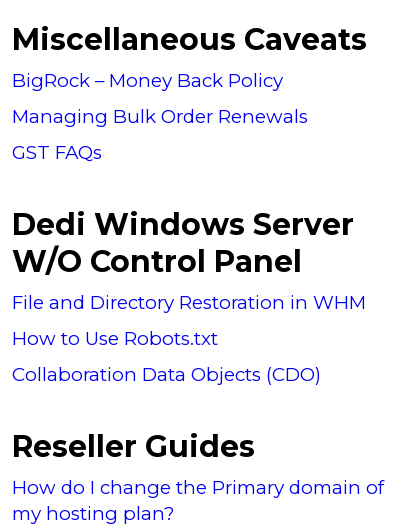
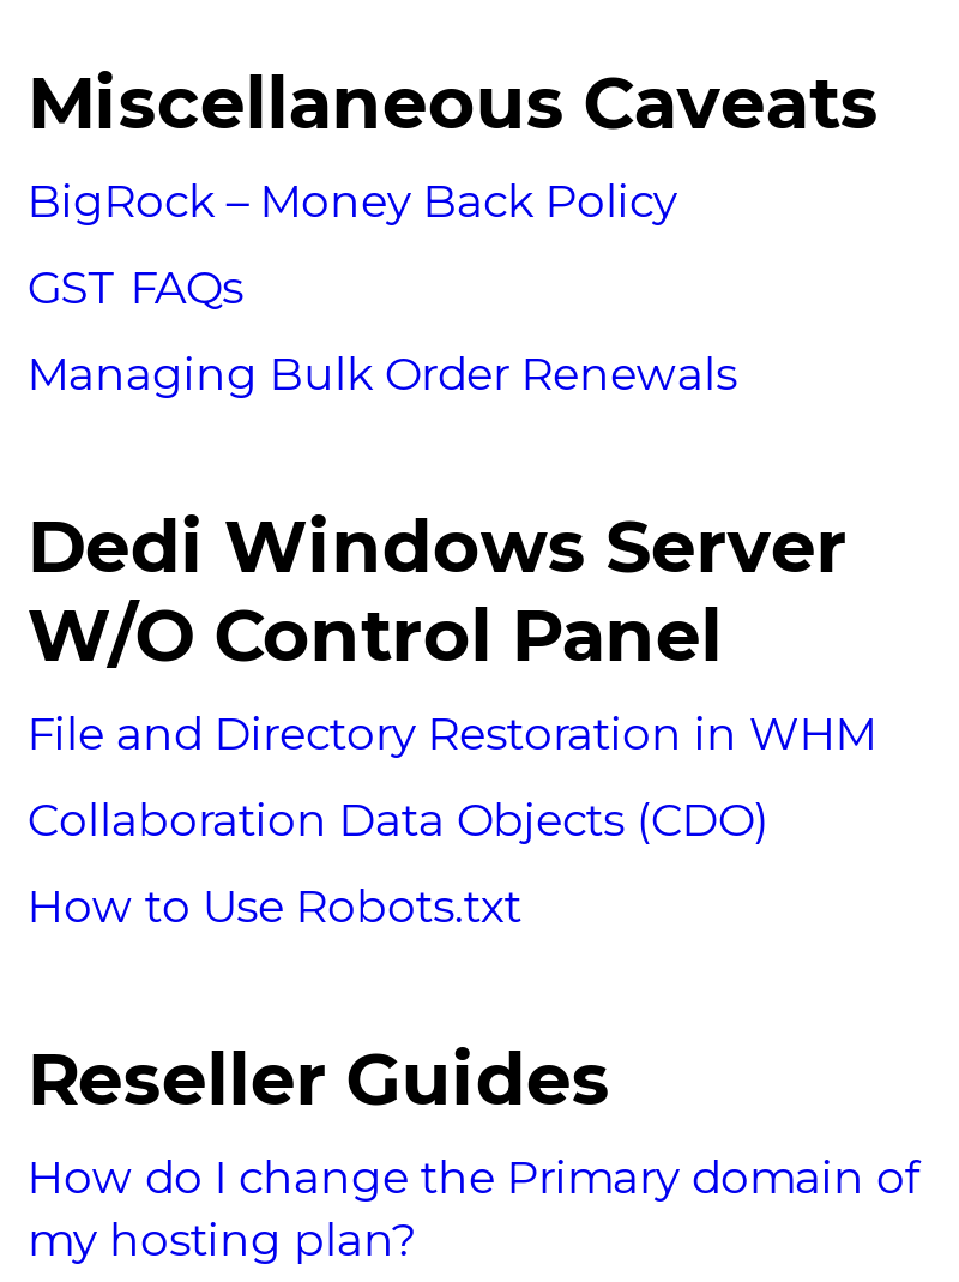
moved down: Managing Bulk Order Renewals

moved up: GST FAQs

moved down: How to Use Robots.txt

moved up: Collaboration Data Objects (CDO)
